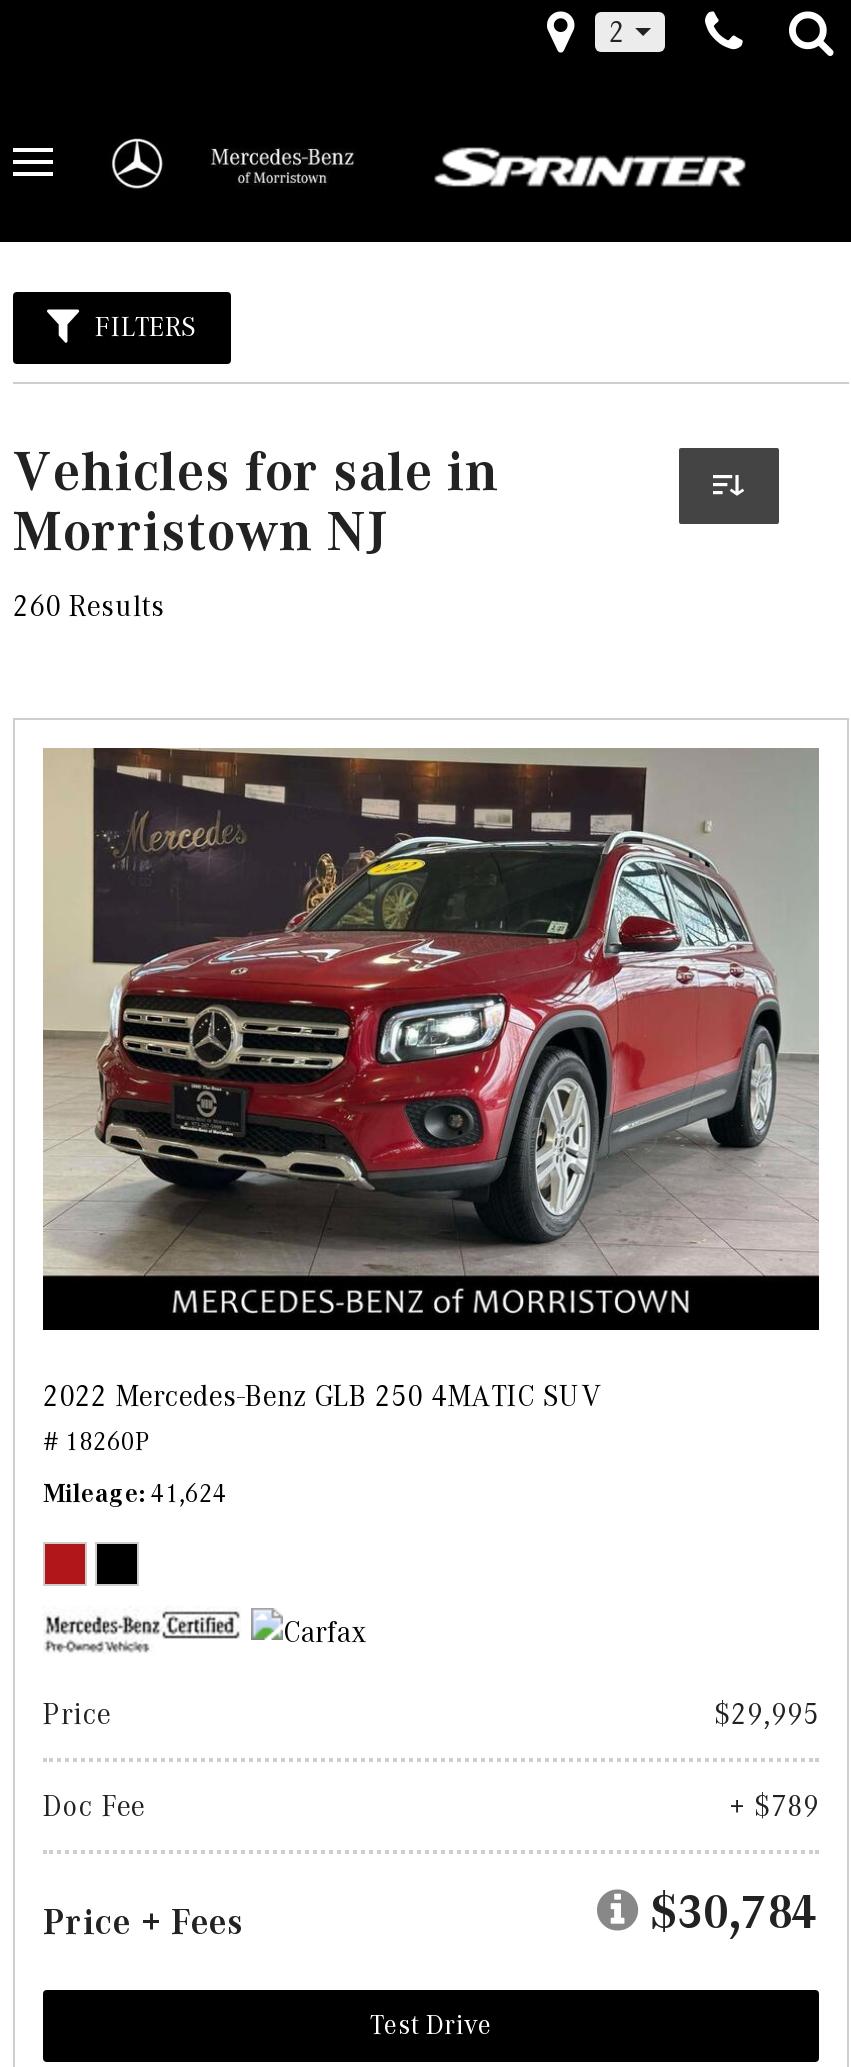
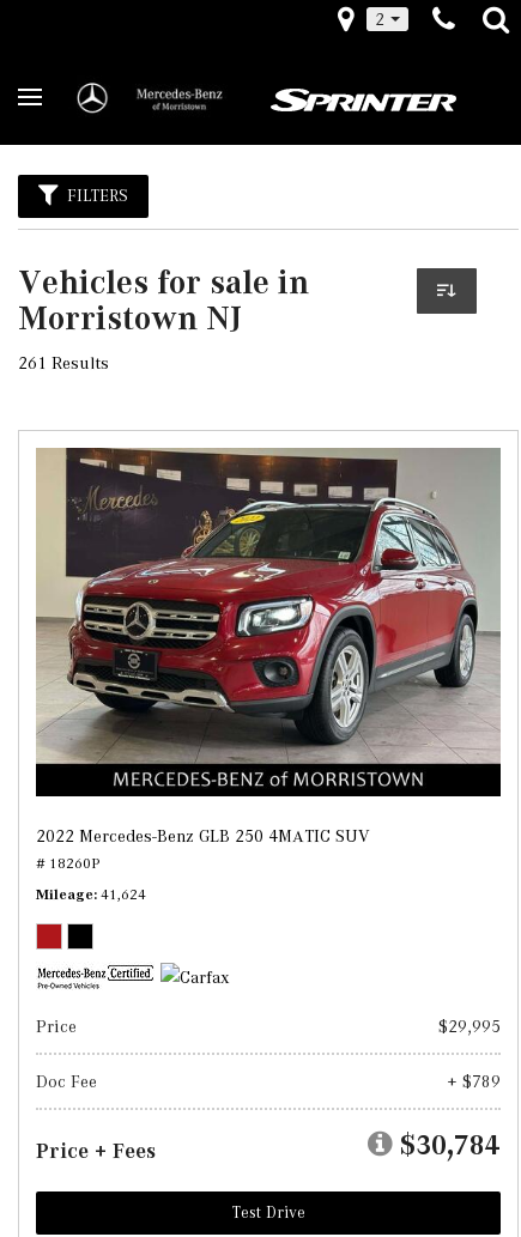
- 260 Results
+ 261 Results
